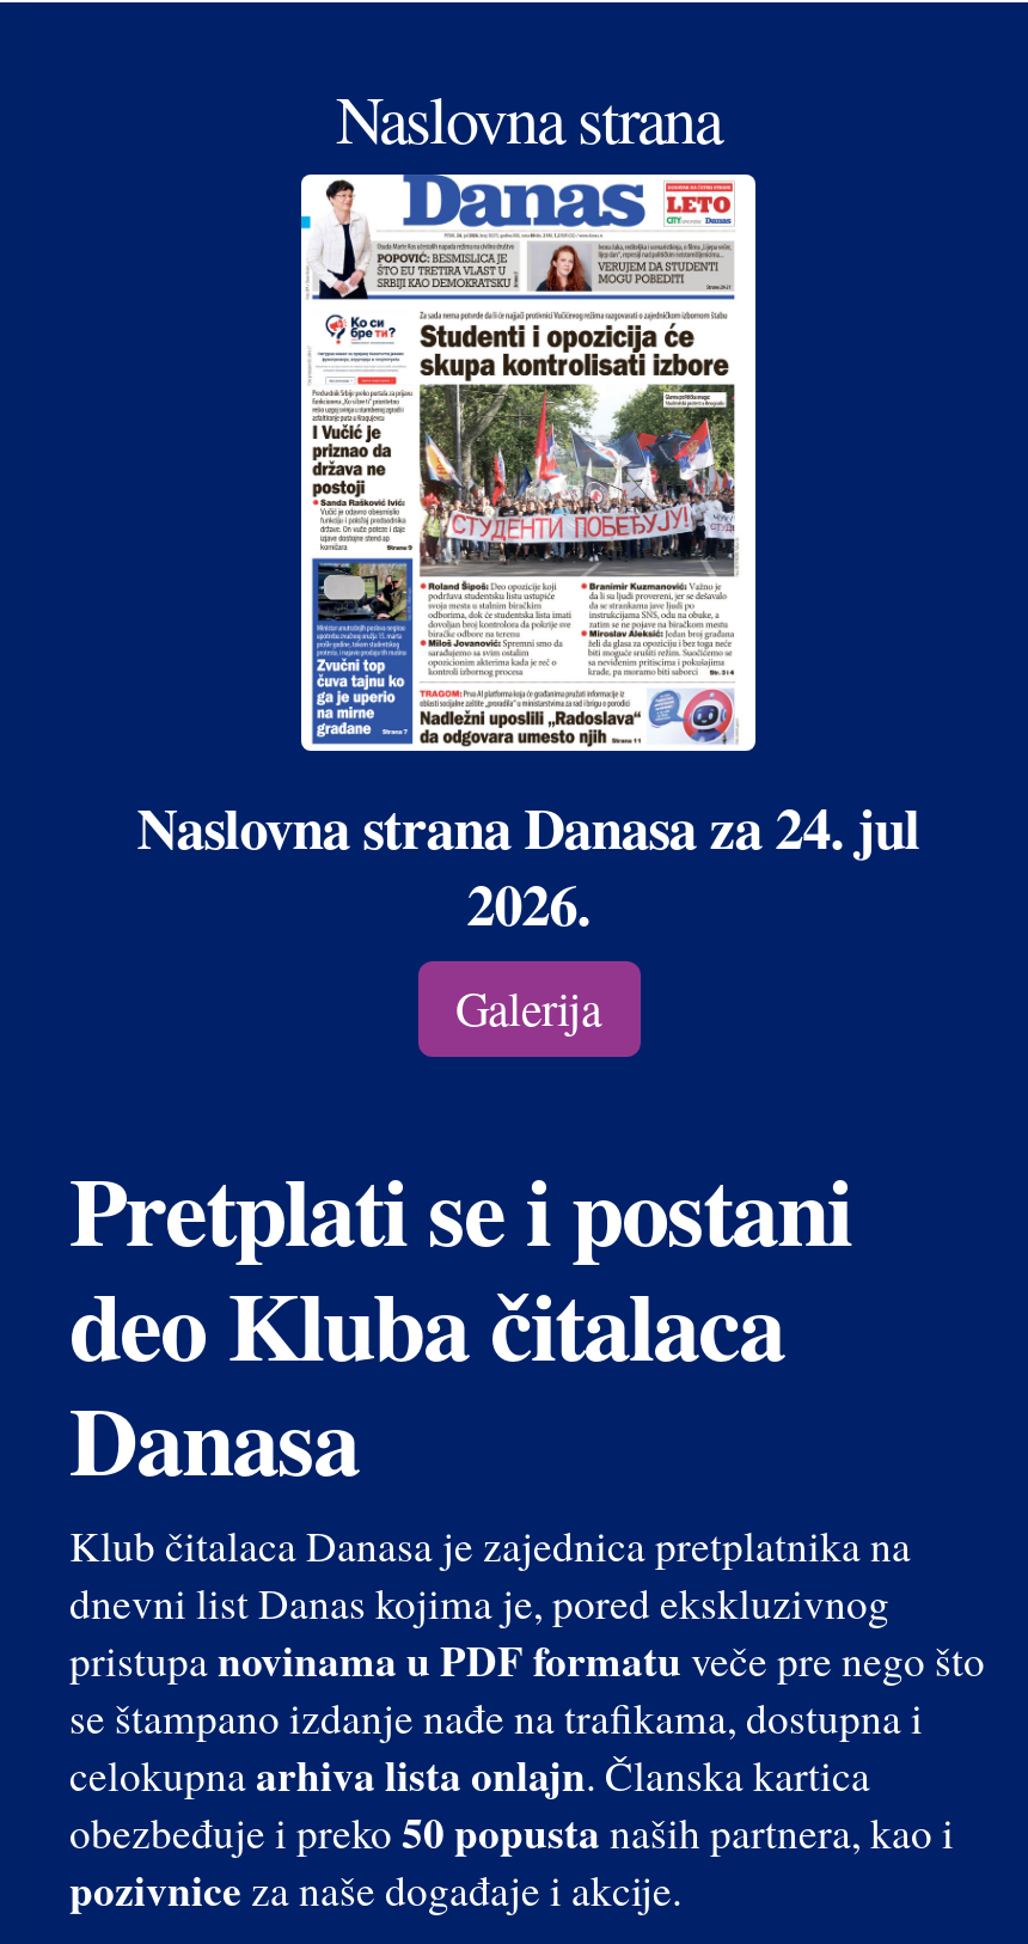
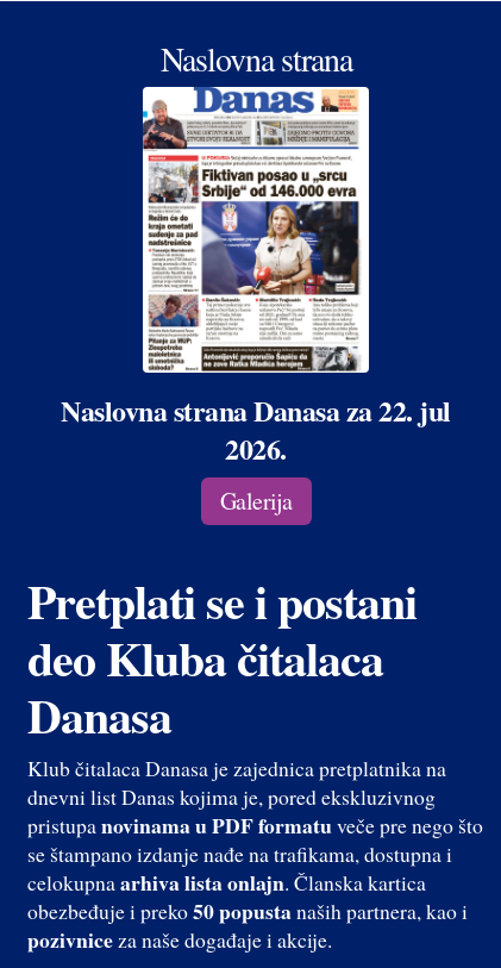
- [image]
- Naslovna strana Danasa za 24. jul
+ [image]
+ Naslovna strana Danasa za 22. jul
